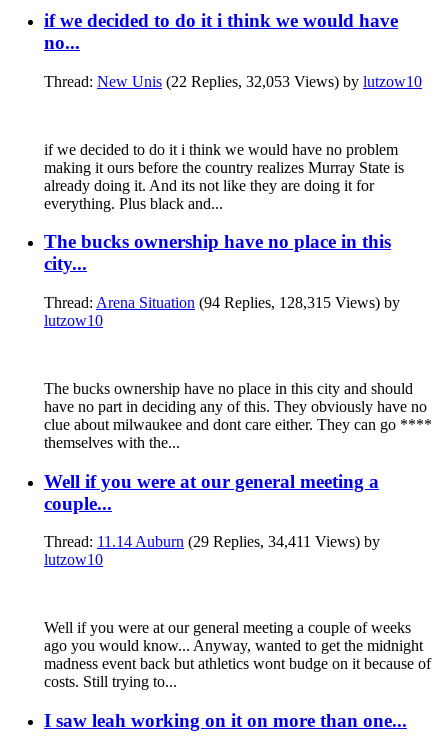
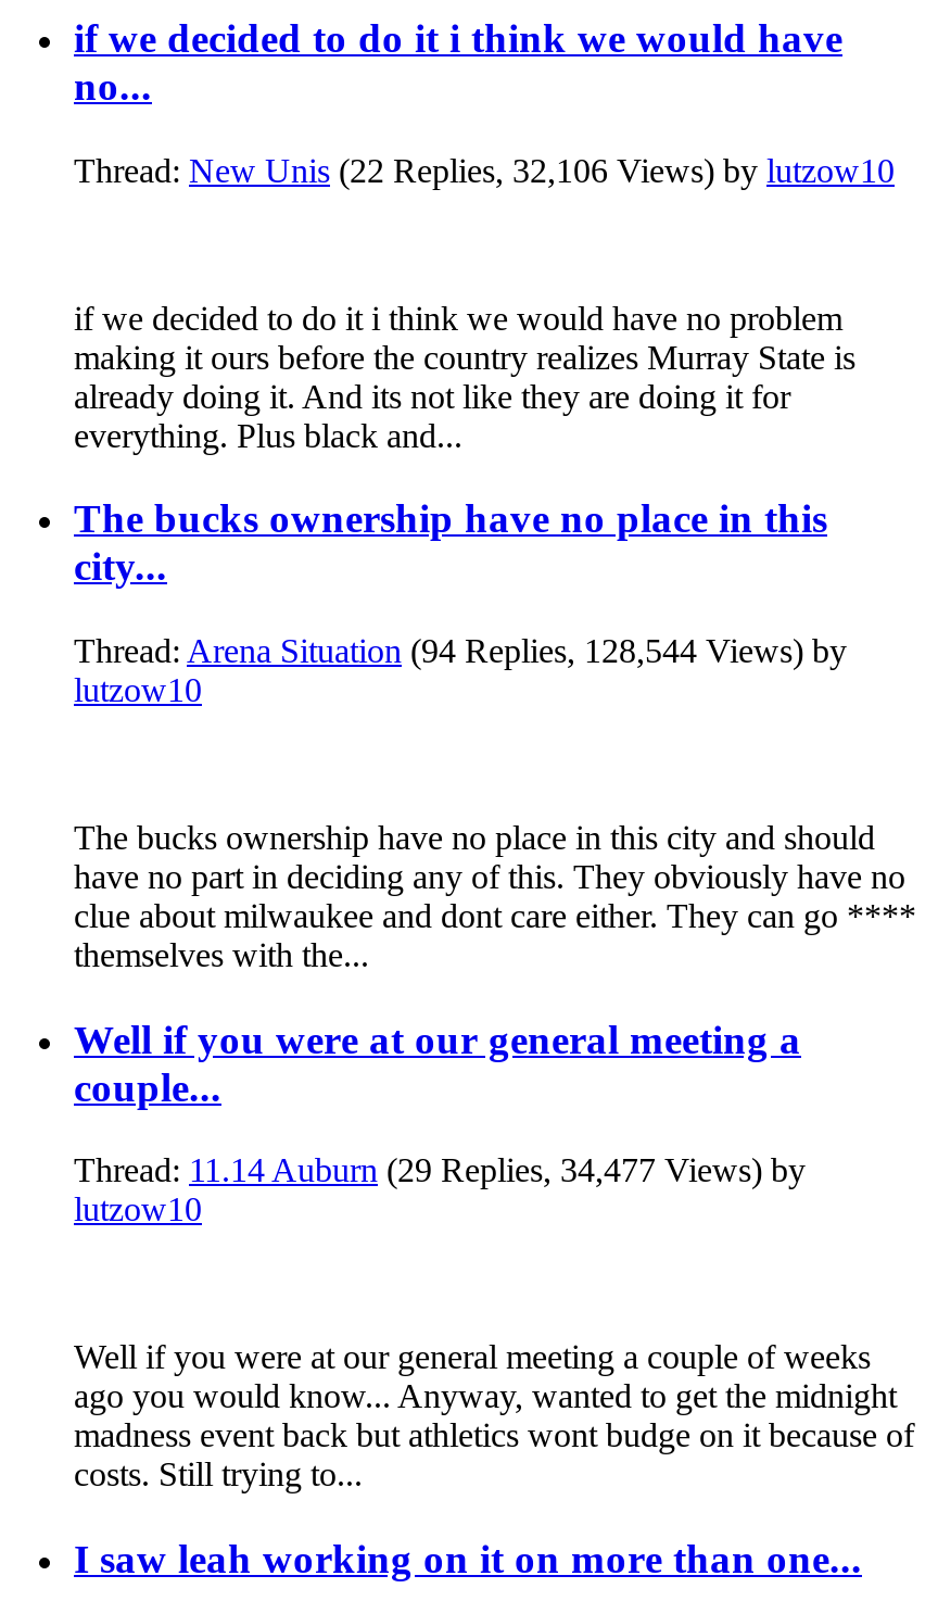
- Thread: New Unis (22 Replies, 32,053 Views) by lutzow10
+ Thread: New Unis (22 Replies, 32,106 Views) by lutzow10

- Thread: Arena Situation (94 Replies, 128,315 Views) by
+ Thread: Arena Situation (94 Replies, 128,544 Views) by

- Thread: 11.14 Auburn (29 Replies, 34,411 Views) by
+ Thread: 11.14 Auburn (29 Replies, 34,477 Views) by
